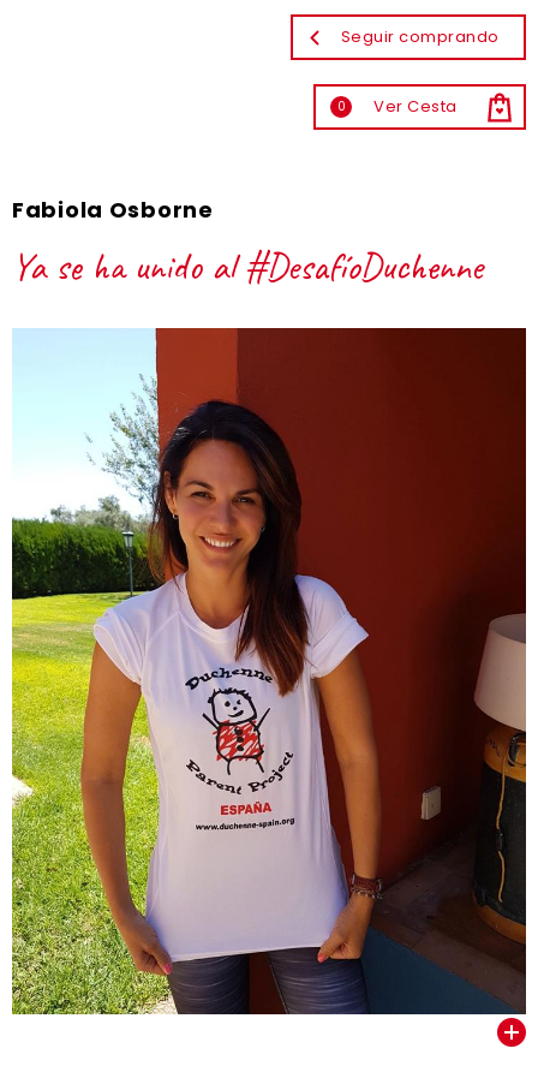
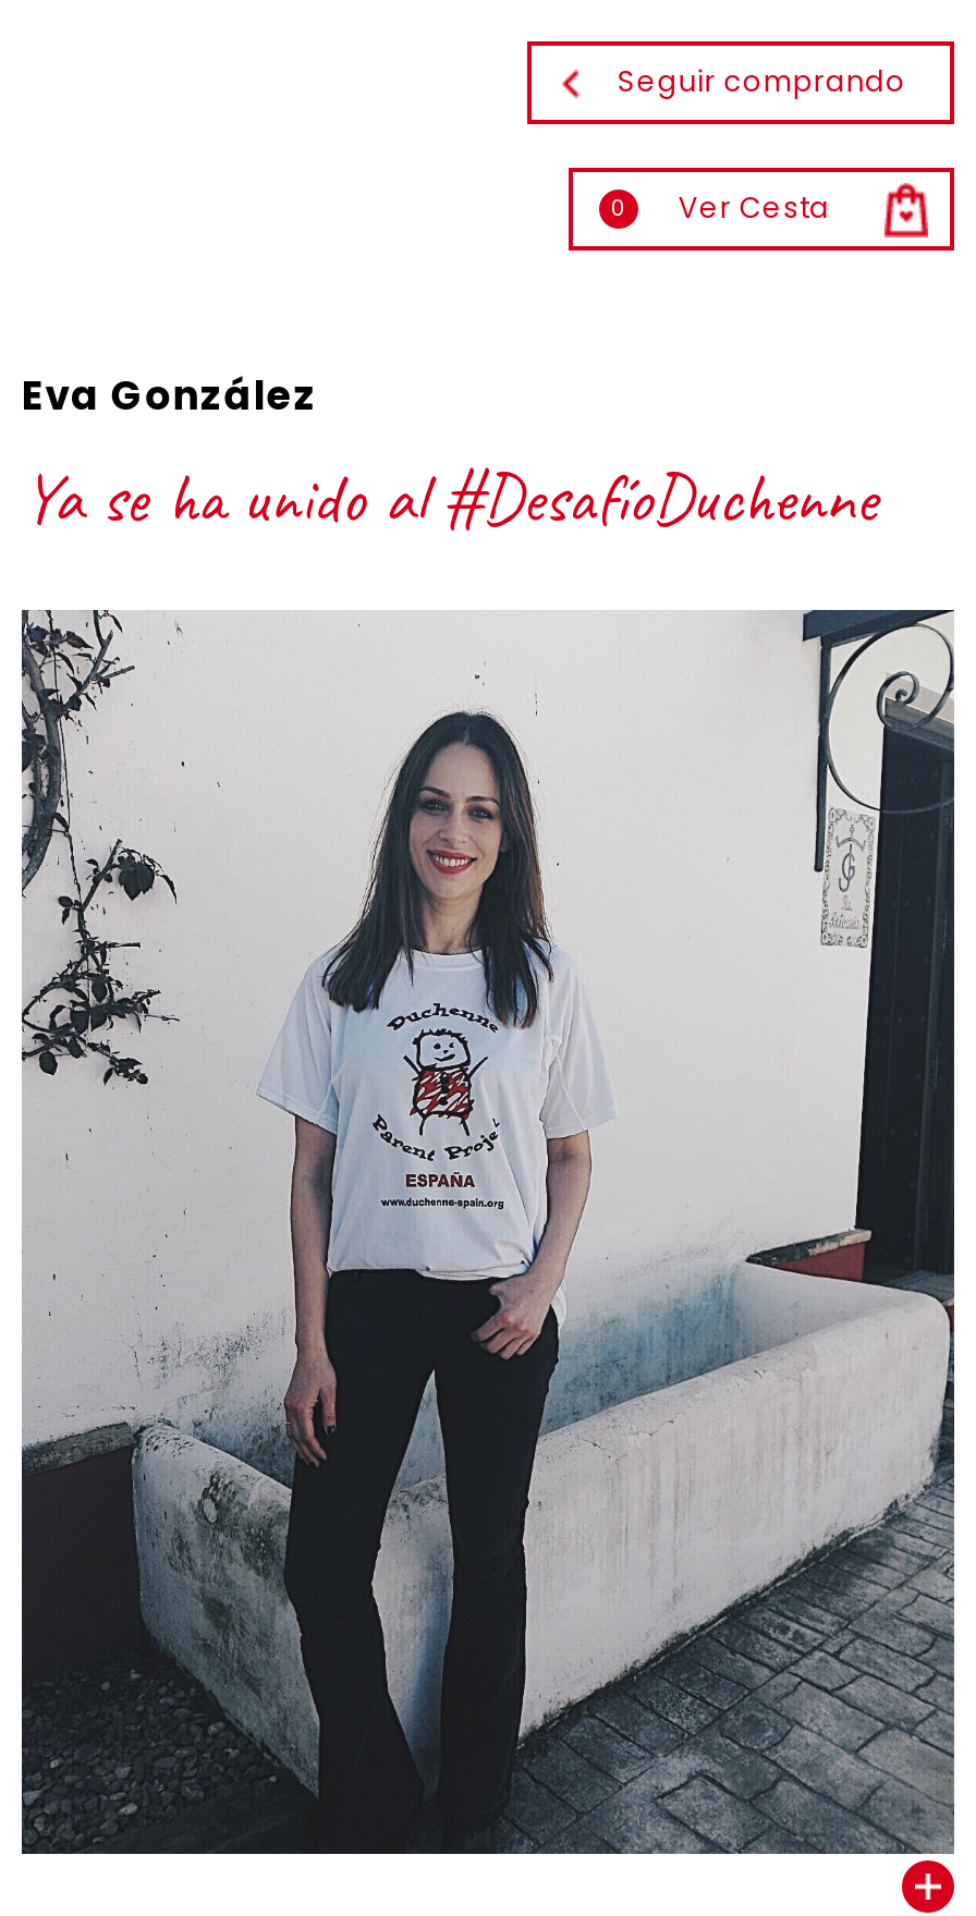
- Fabiola Osborne
+ Eva González

- [image]
+ [image]
